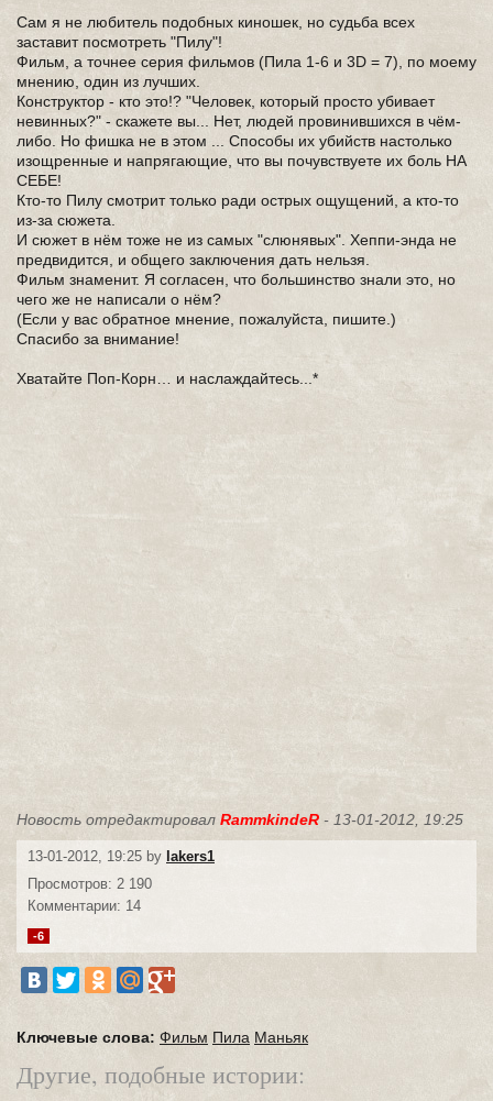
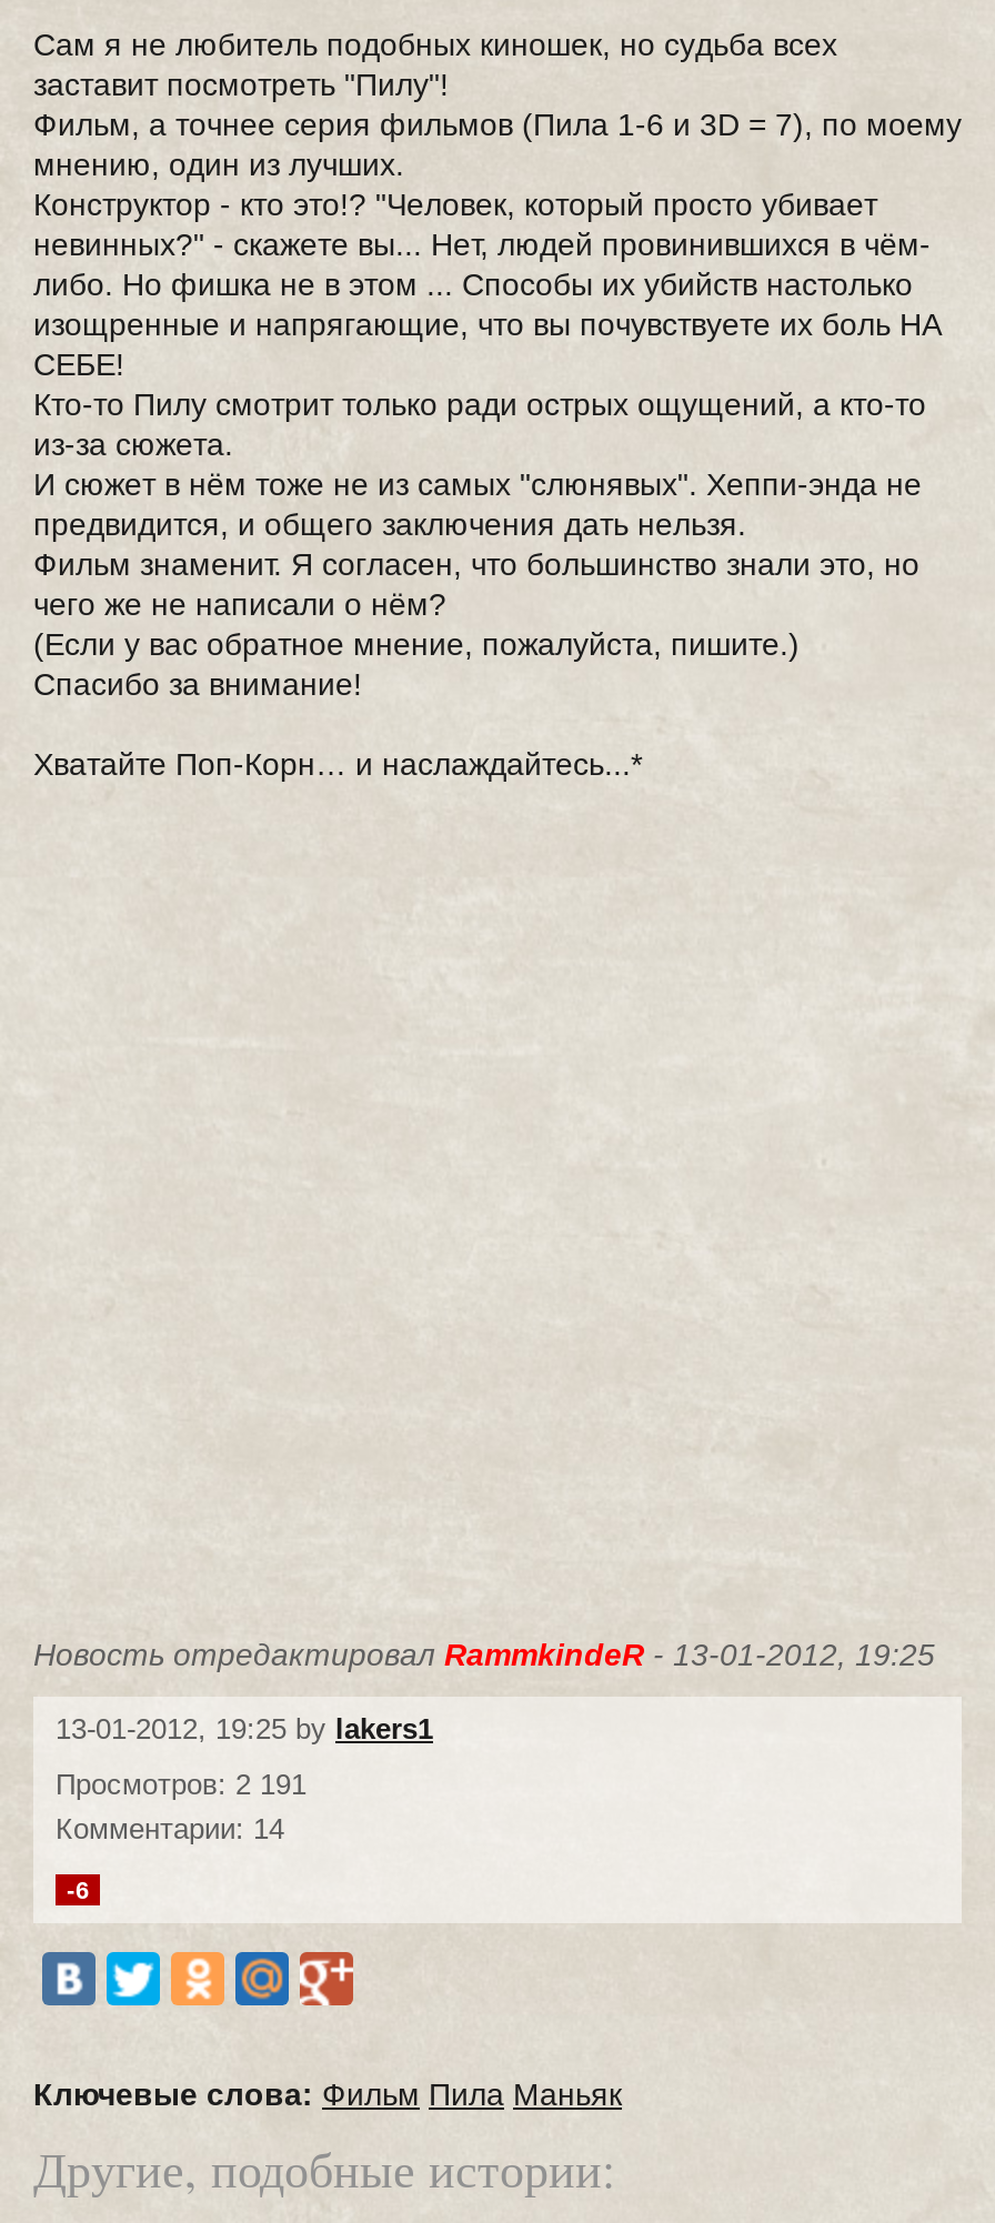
- Просмотров: 2 190
+ Просмотров: 2 191
